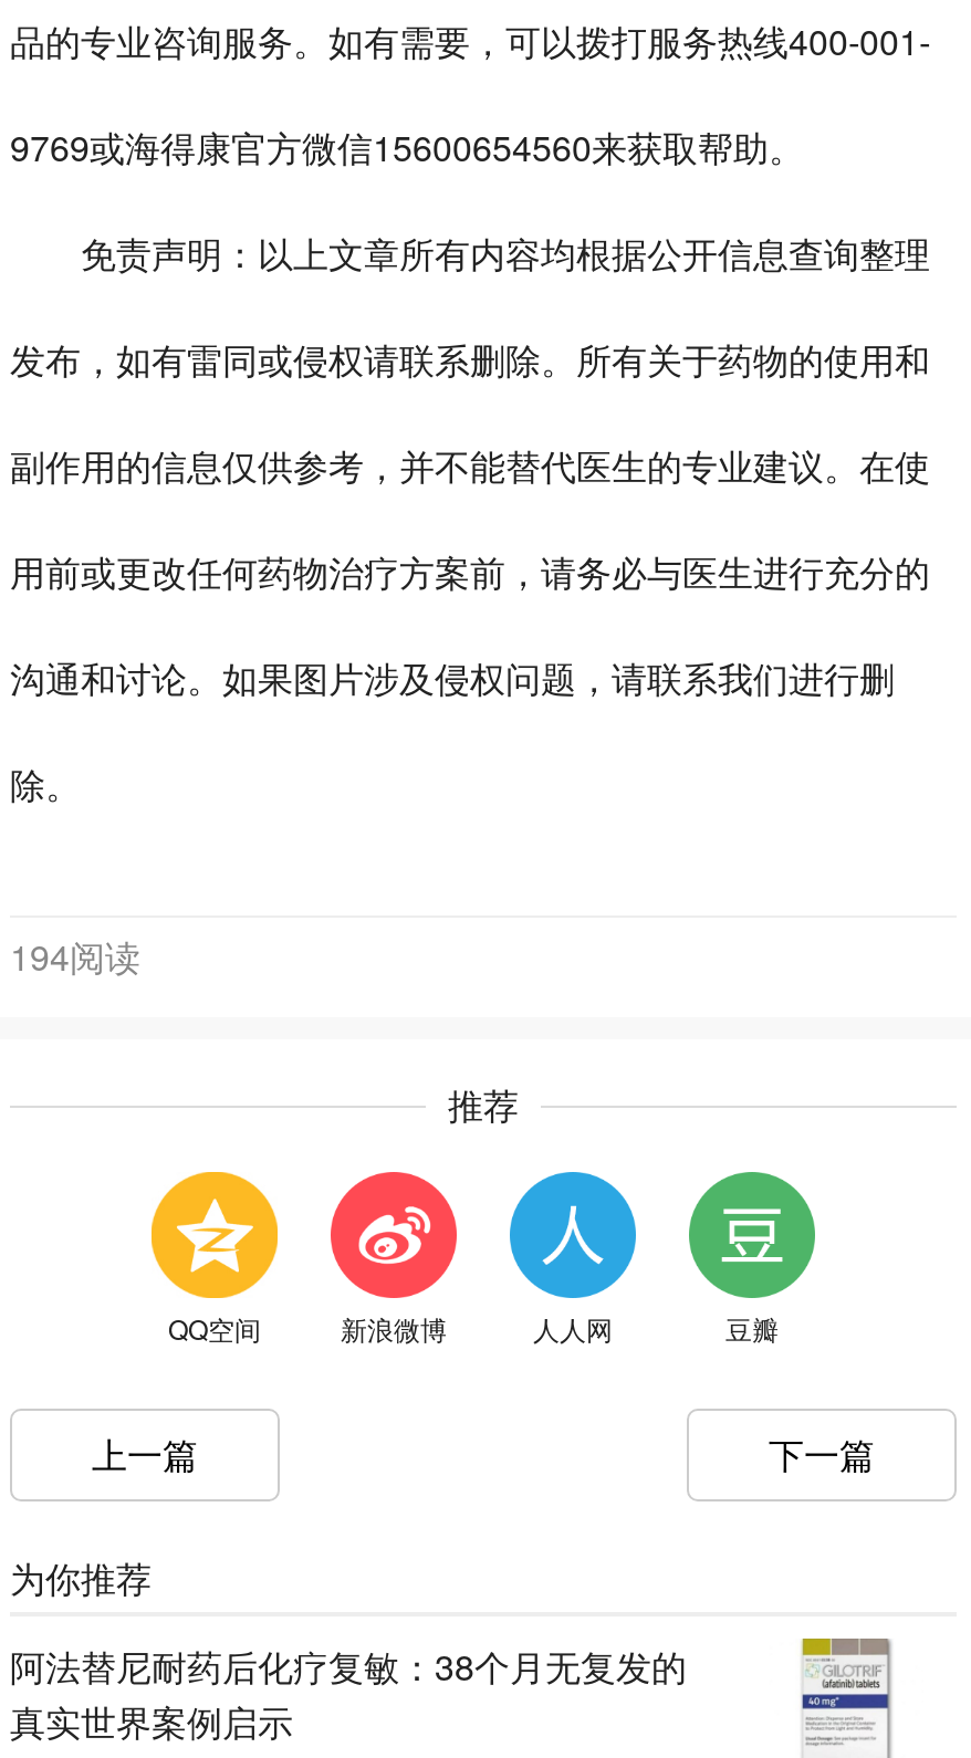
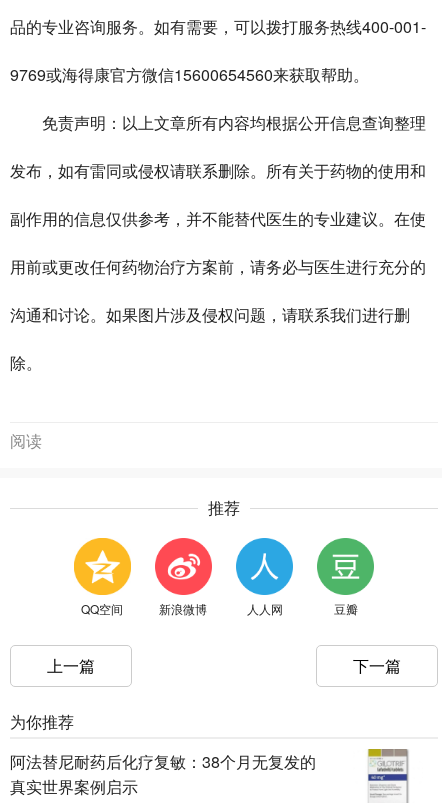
- 194阅读
+ 阅读
